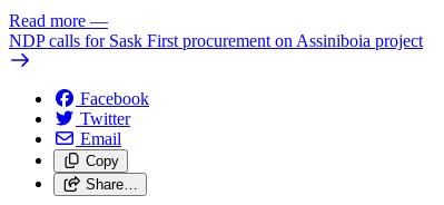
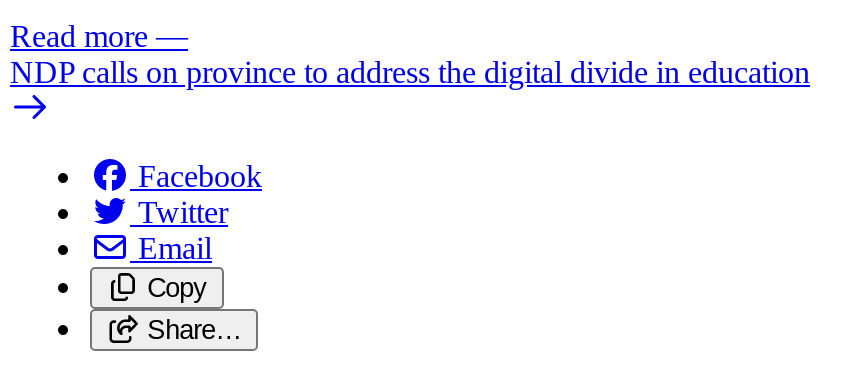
- NDP calls for Sask First procurement on Assiniboia project
+ NDP calls on province to address the digital divide in education
